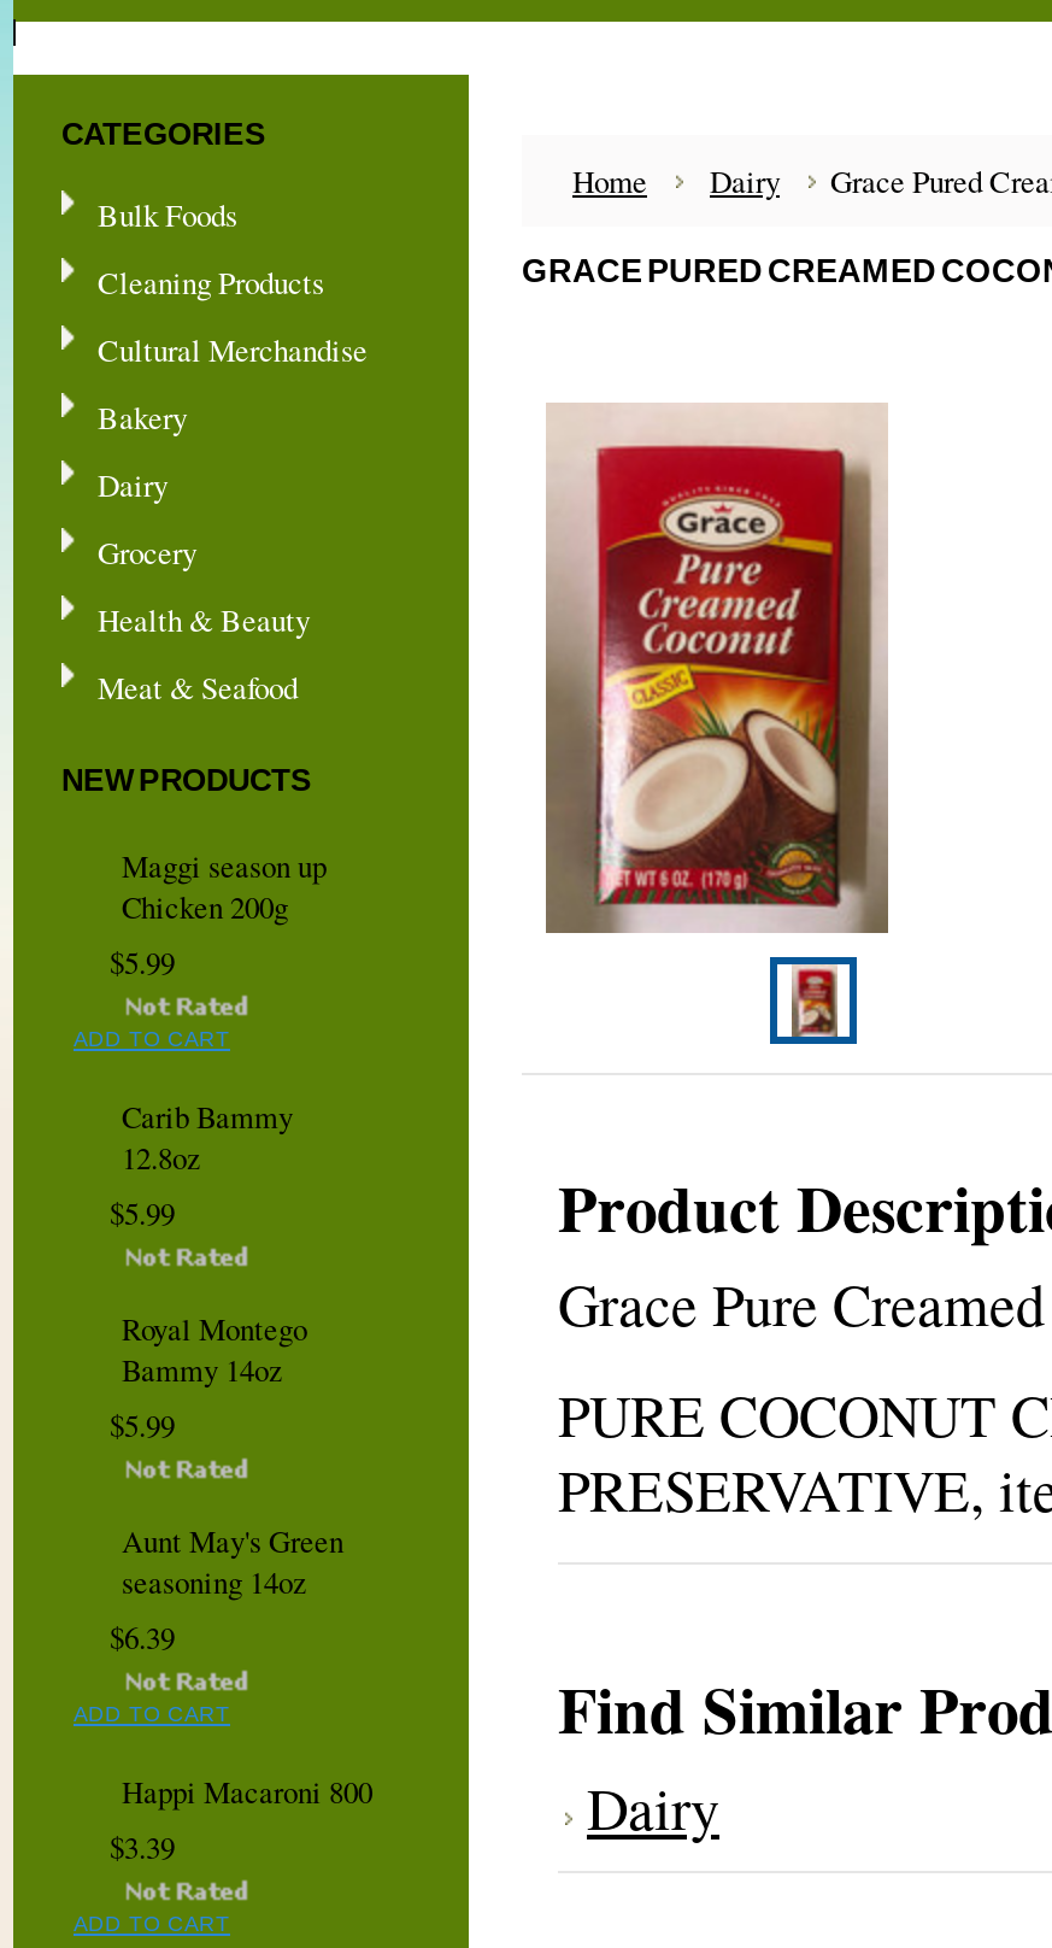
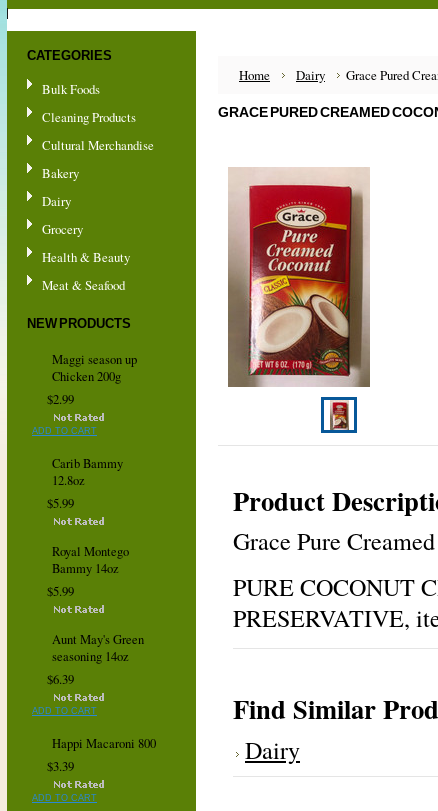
- $5.99
+ $2.99
